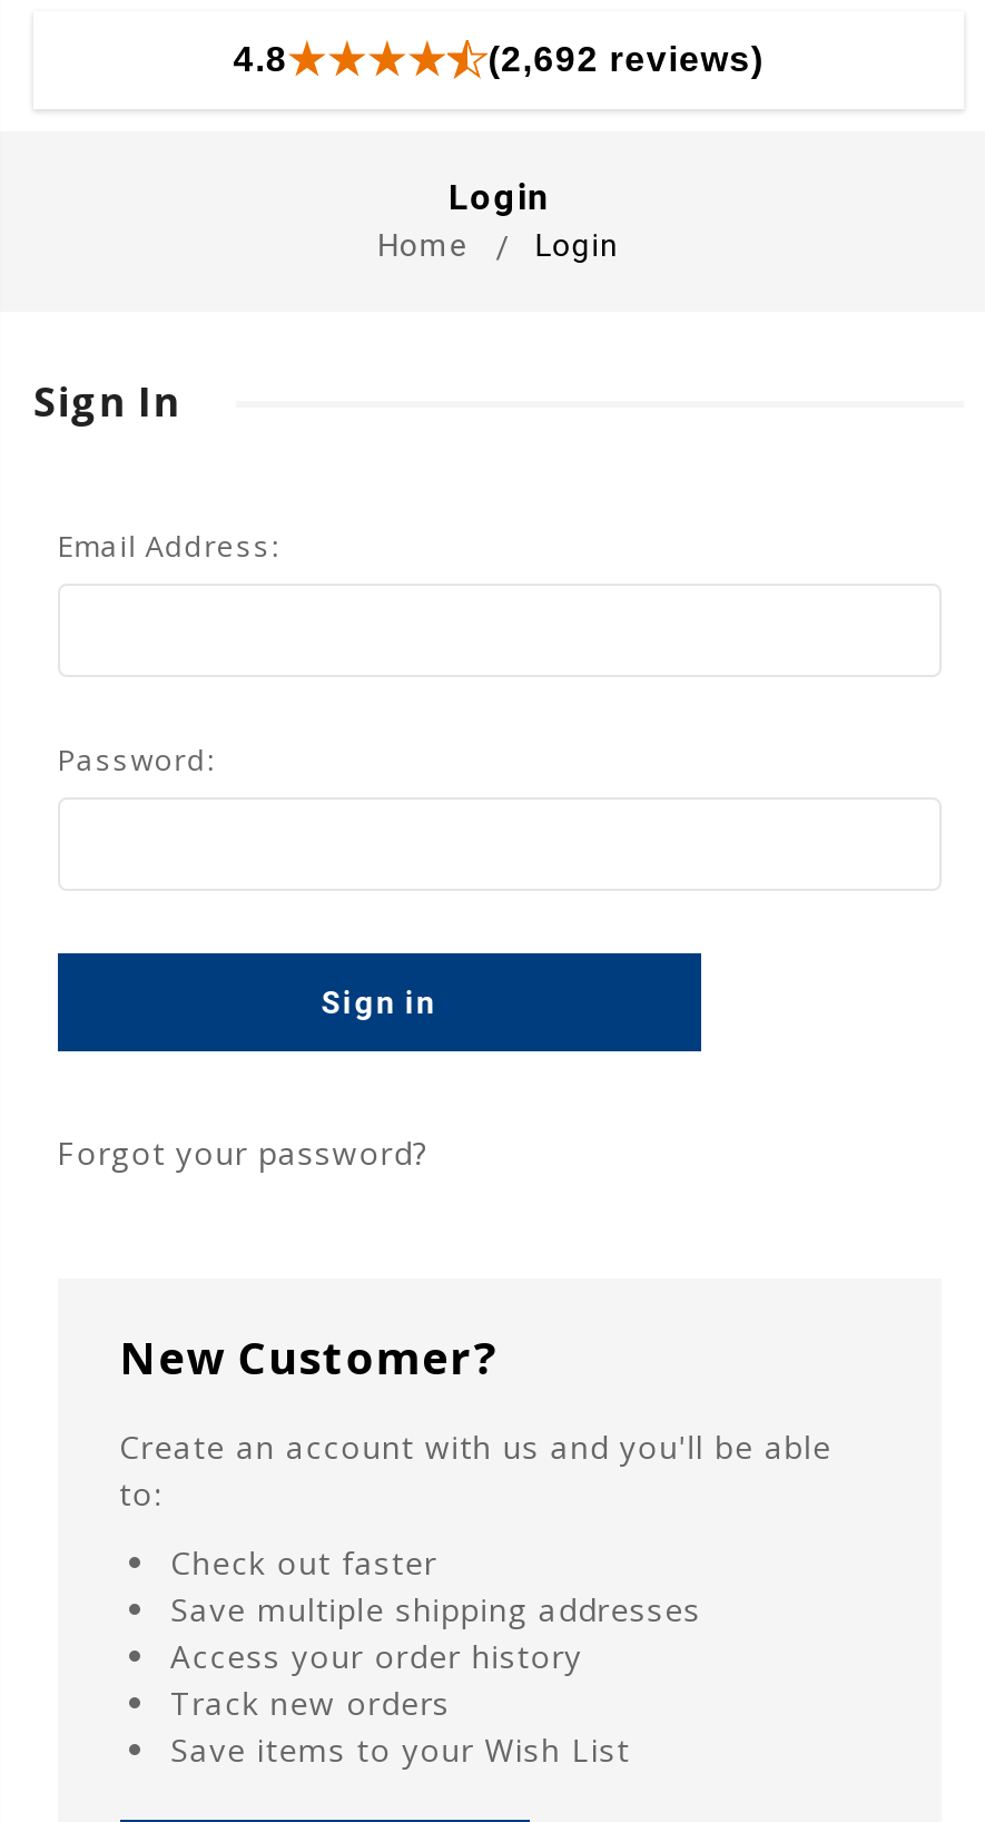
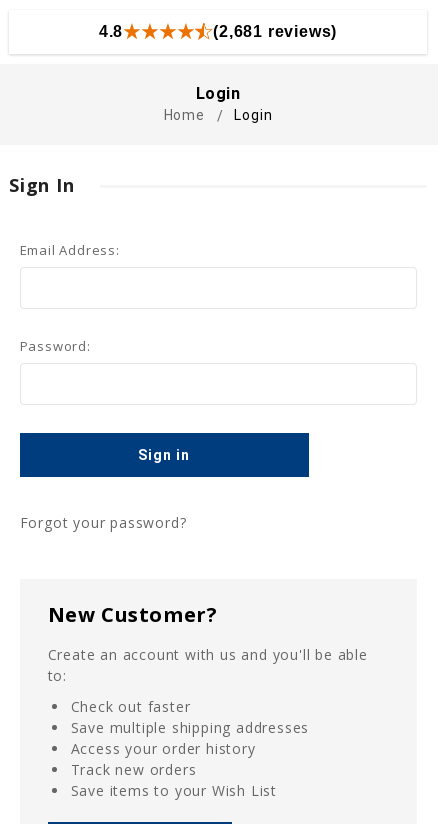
- (2,692 reviews)
+ (2,681 reviews)
